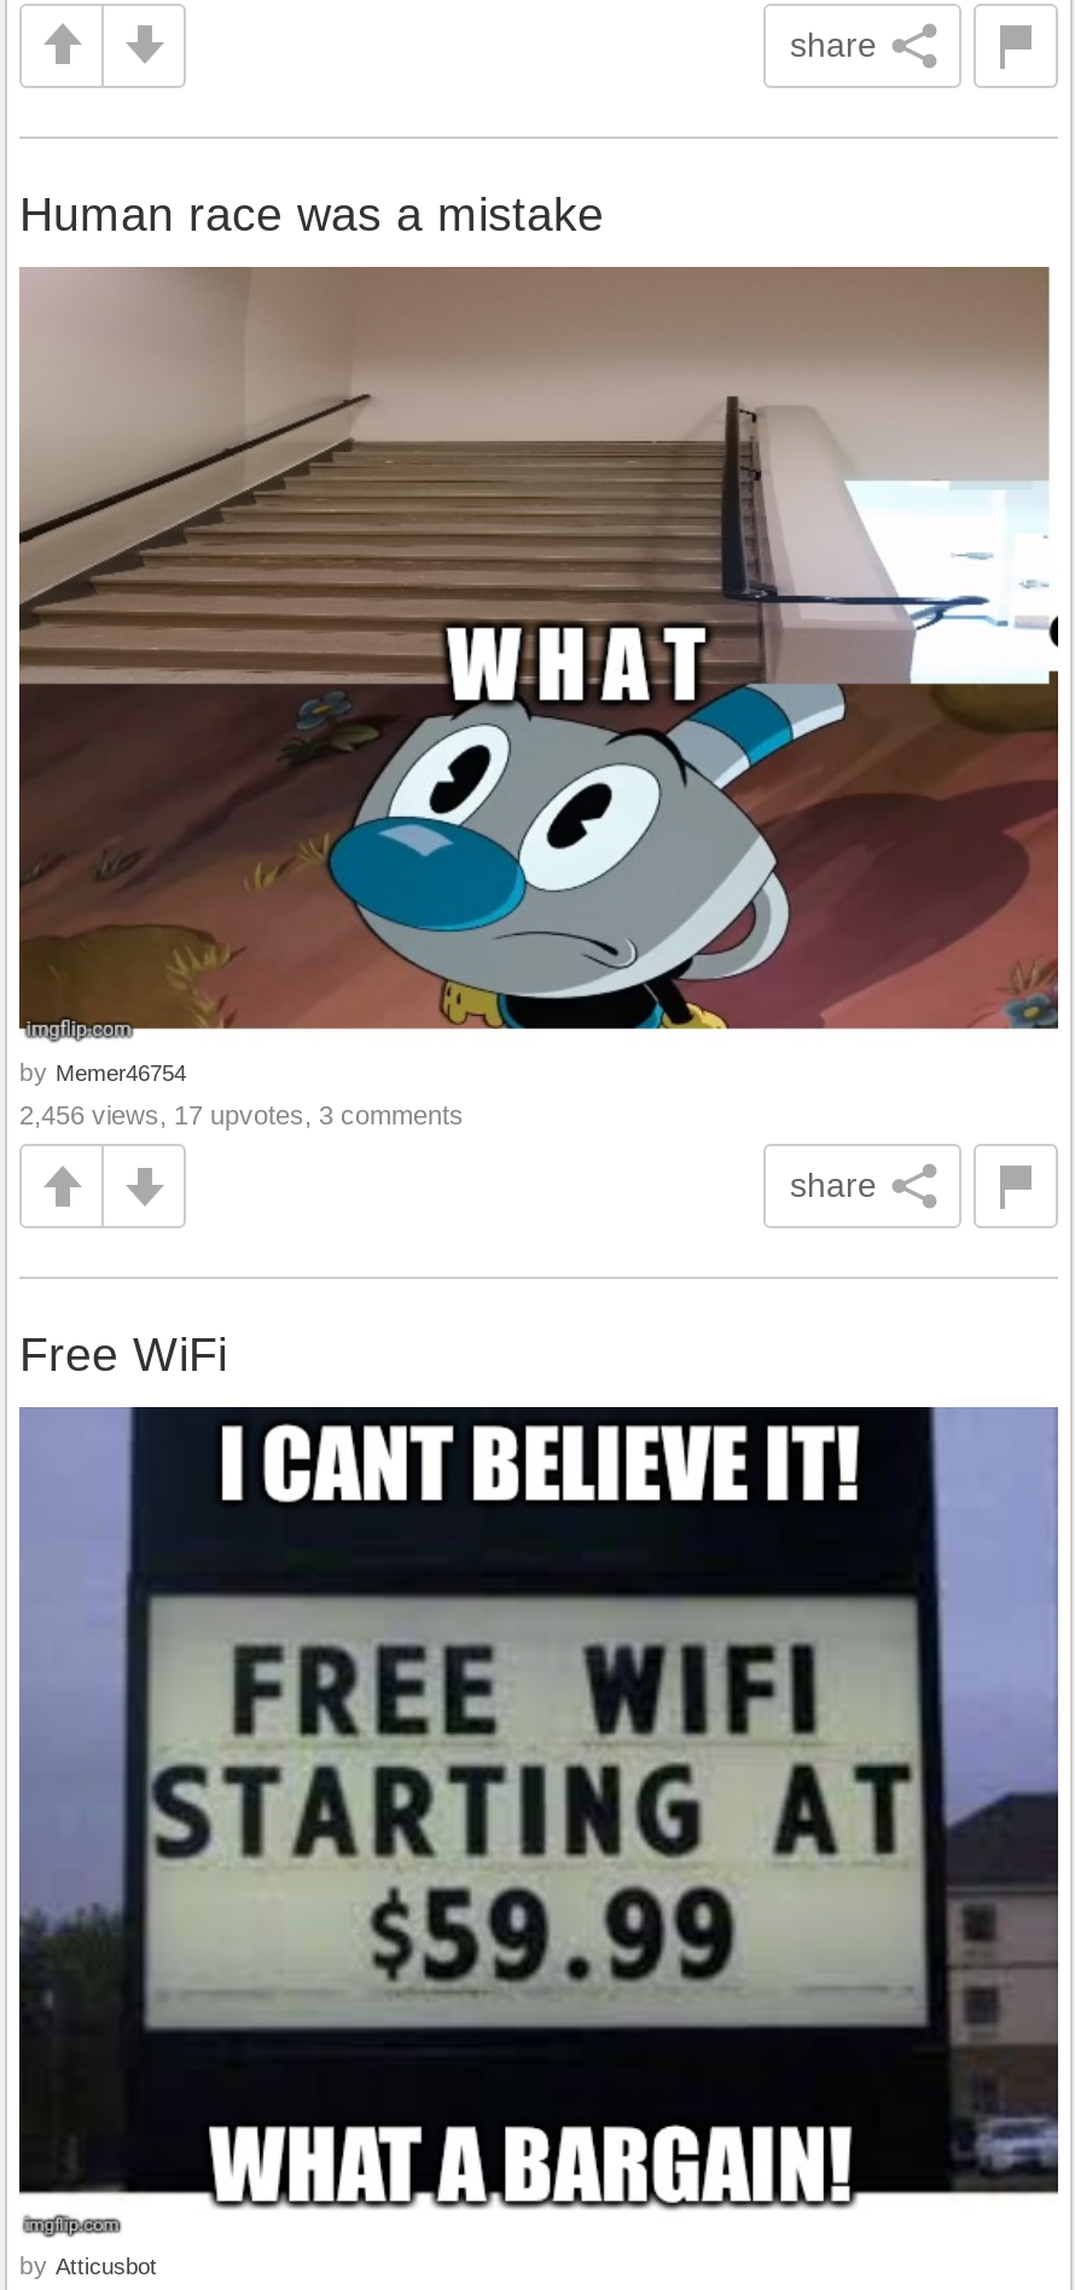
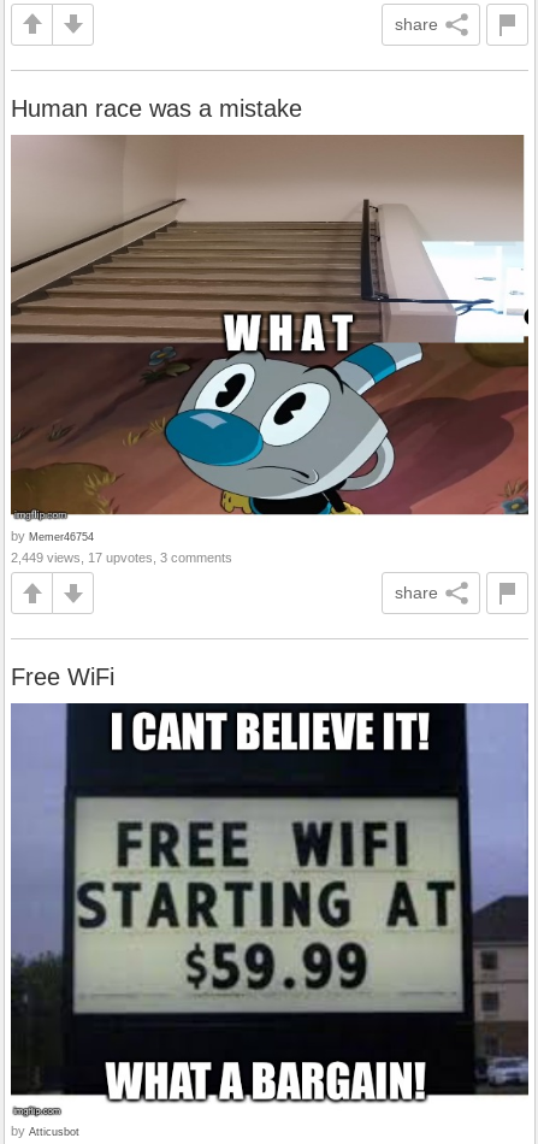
- 2,456 views, 17 upvotes, 3 comments
+ 2,449 views, 17 upvotes, 3 comments
